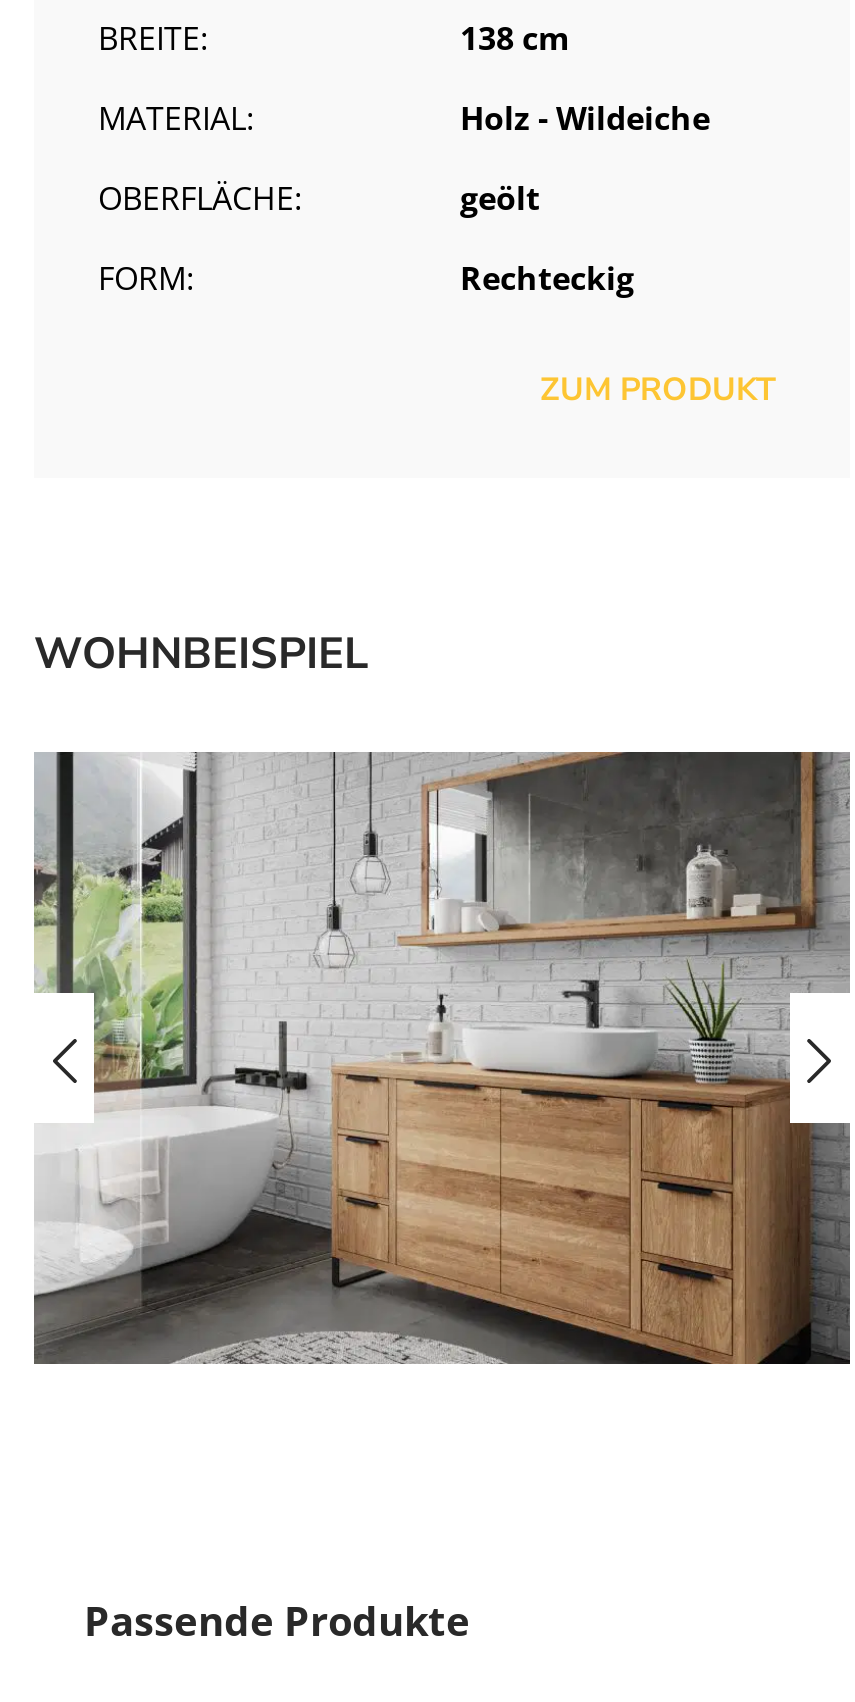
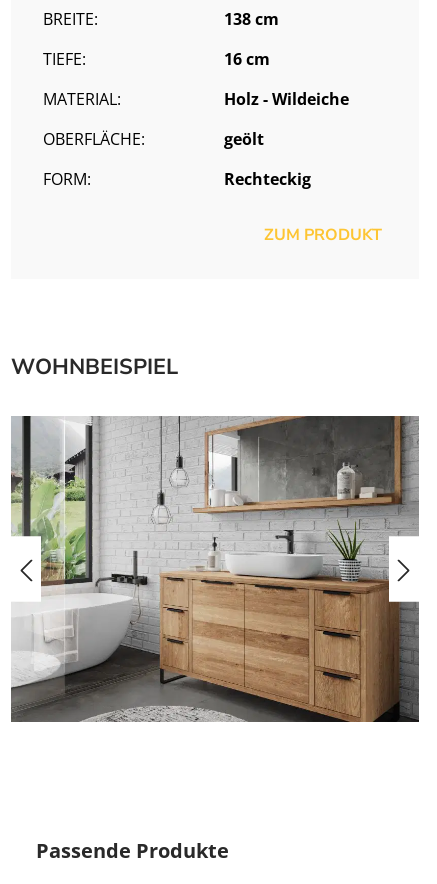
+ TIEFE:
+ 16 cm
